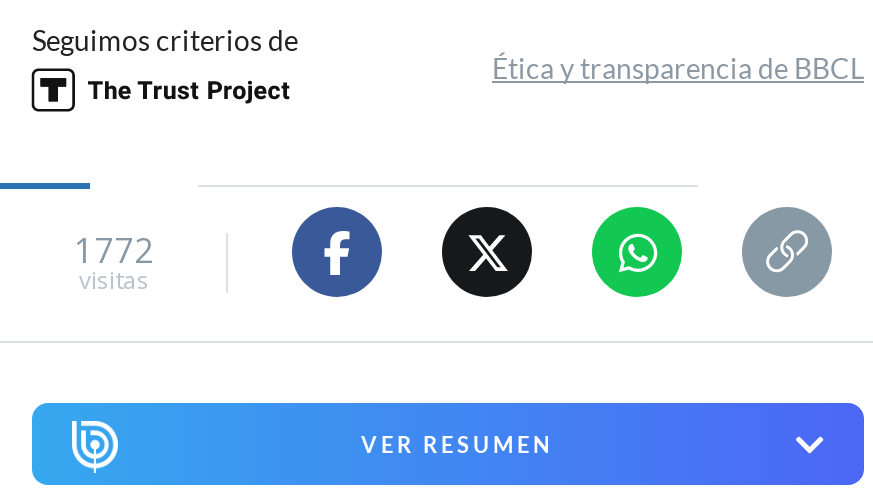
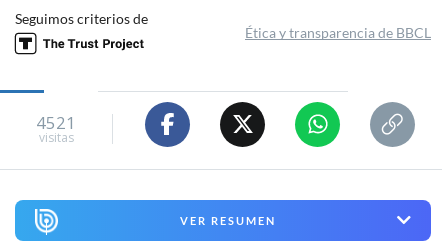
- 1772
+ 4521
